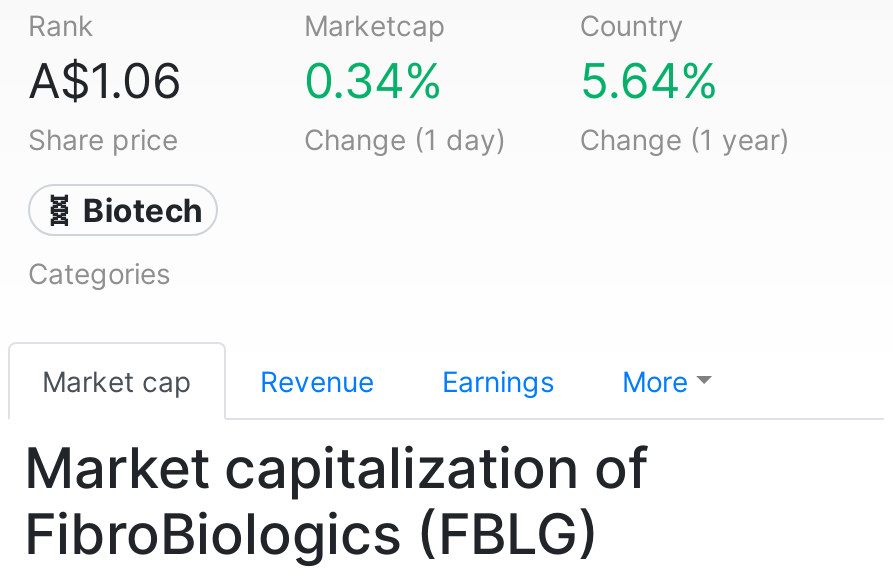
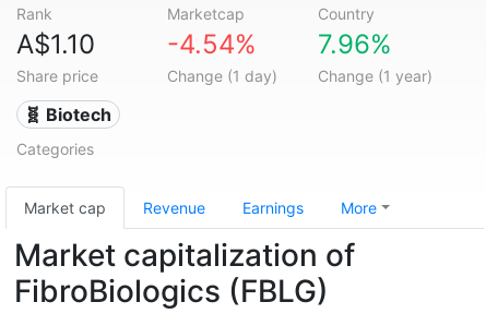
- A$1.06
+ A$1.10

- 0.34%
+ -4.54%

- 5.64%
+ 7.96%
